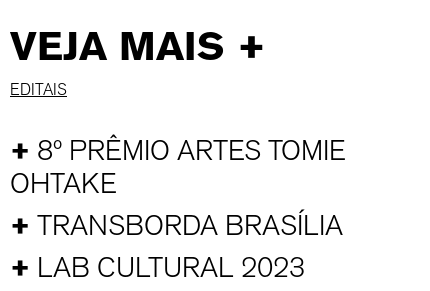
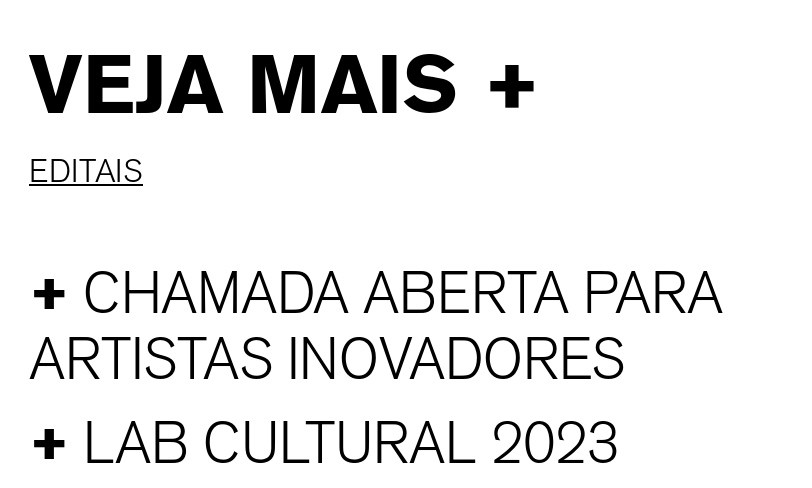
- + 8º PRÊMIO ARTES TOMIE
- OHTAKE
- + TRANSBORDA BRASÍLIA
+ + CHAMADA ABERTA PARA
+ ARTISTAS INOVADORES
